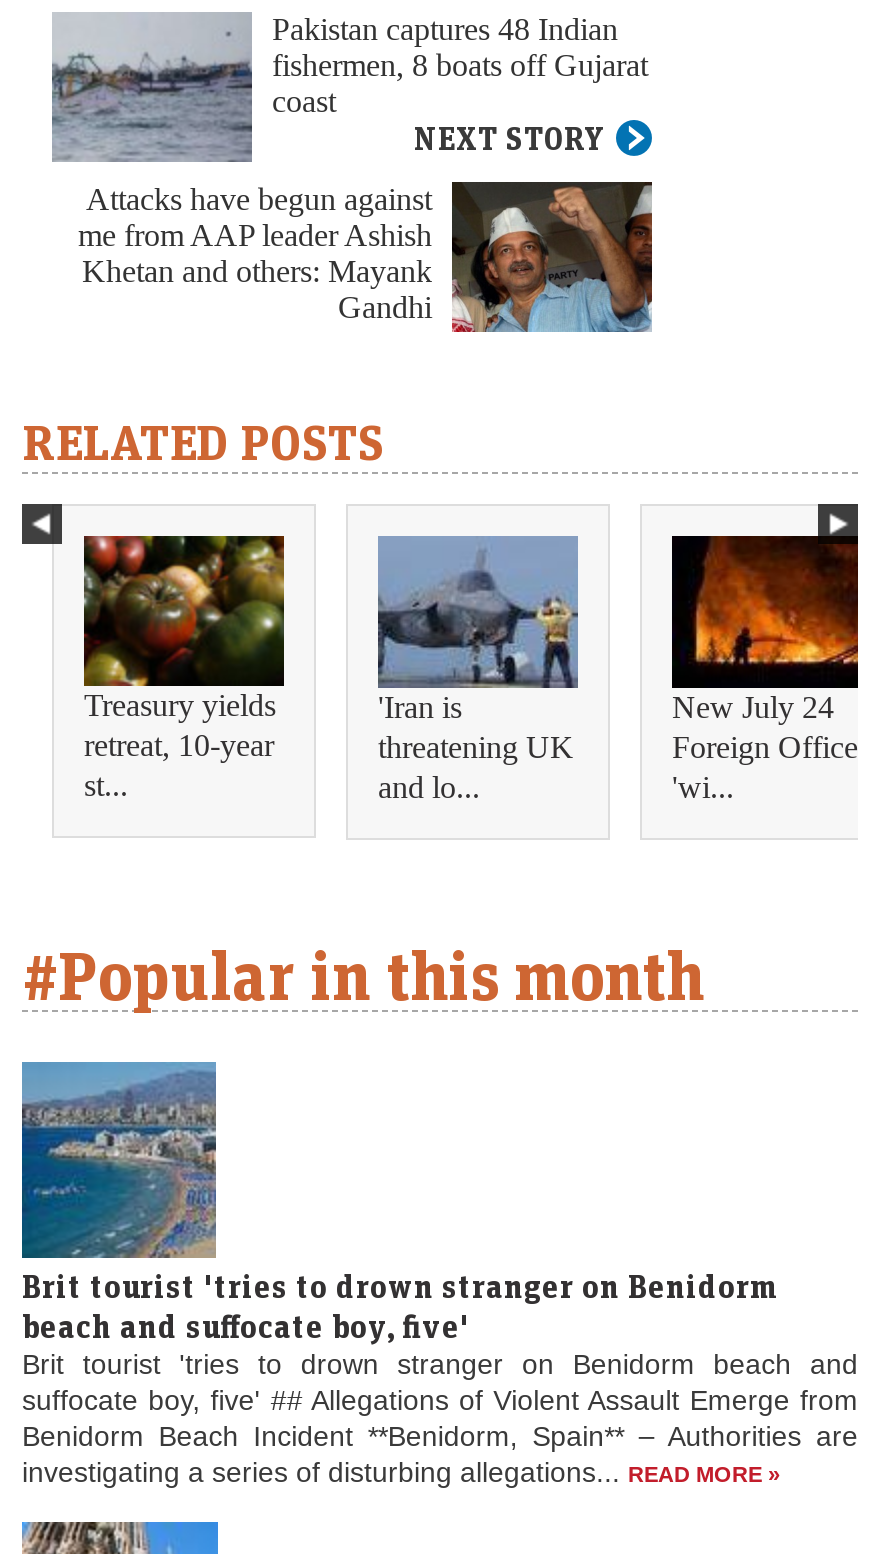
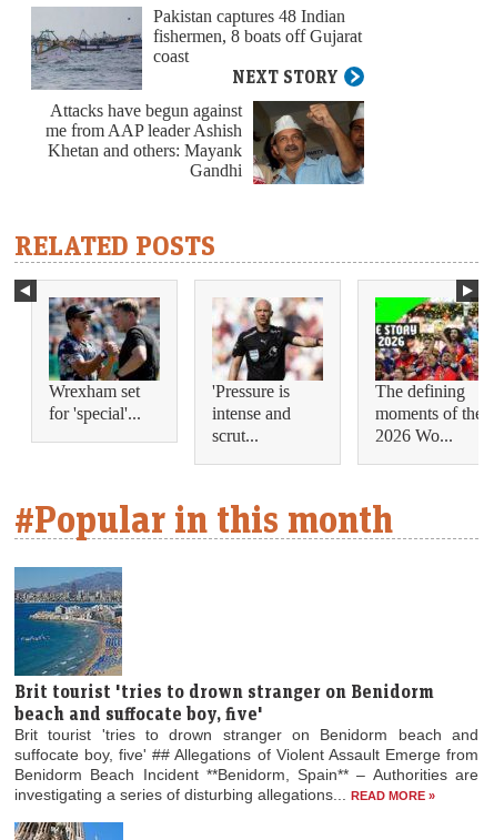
- [image]
- Treasury yields
- retreat, 10-year
- st...
+ [image]
+ Wrexham set
+ for 'special'...

- [image]
- 'Iran is
- threatening UK
- and lo...
+ [image]
+ 'Pressure is
+ intense and
+ scrut...

- [image]
- New July 24
- Foreign Office
- 'wi...
+ [image]
+ The defining
+ moments of the
+ 2026 Wo...
